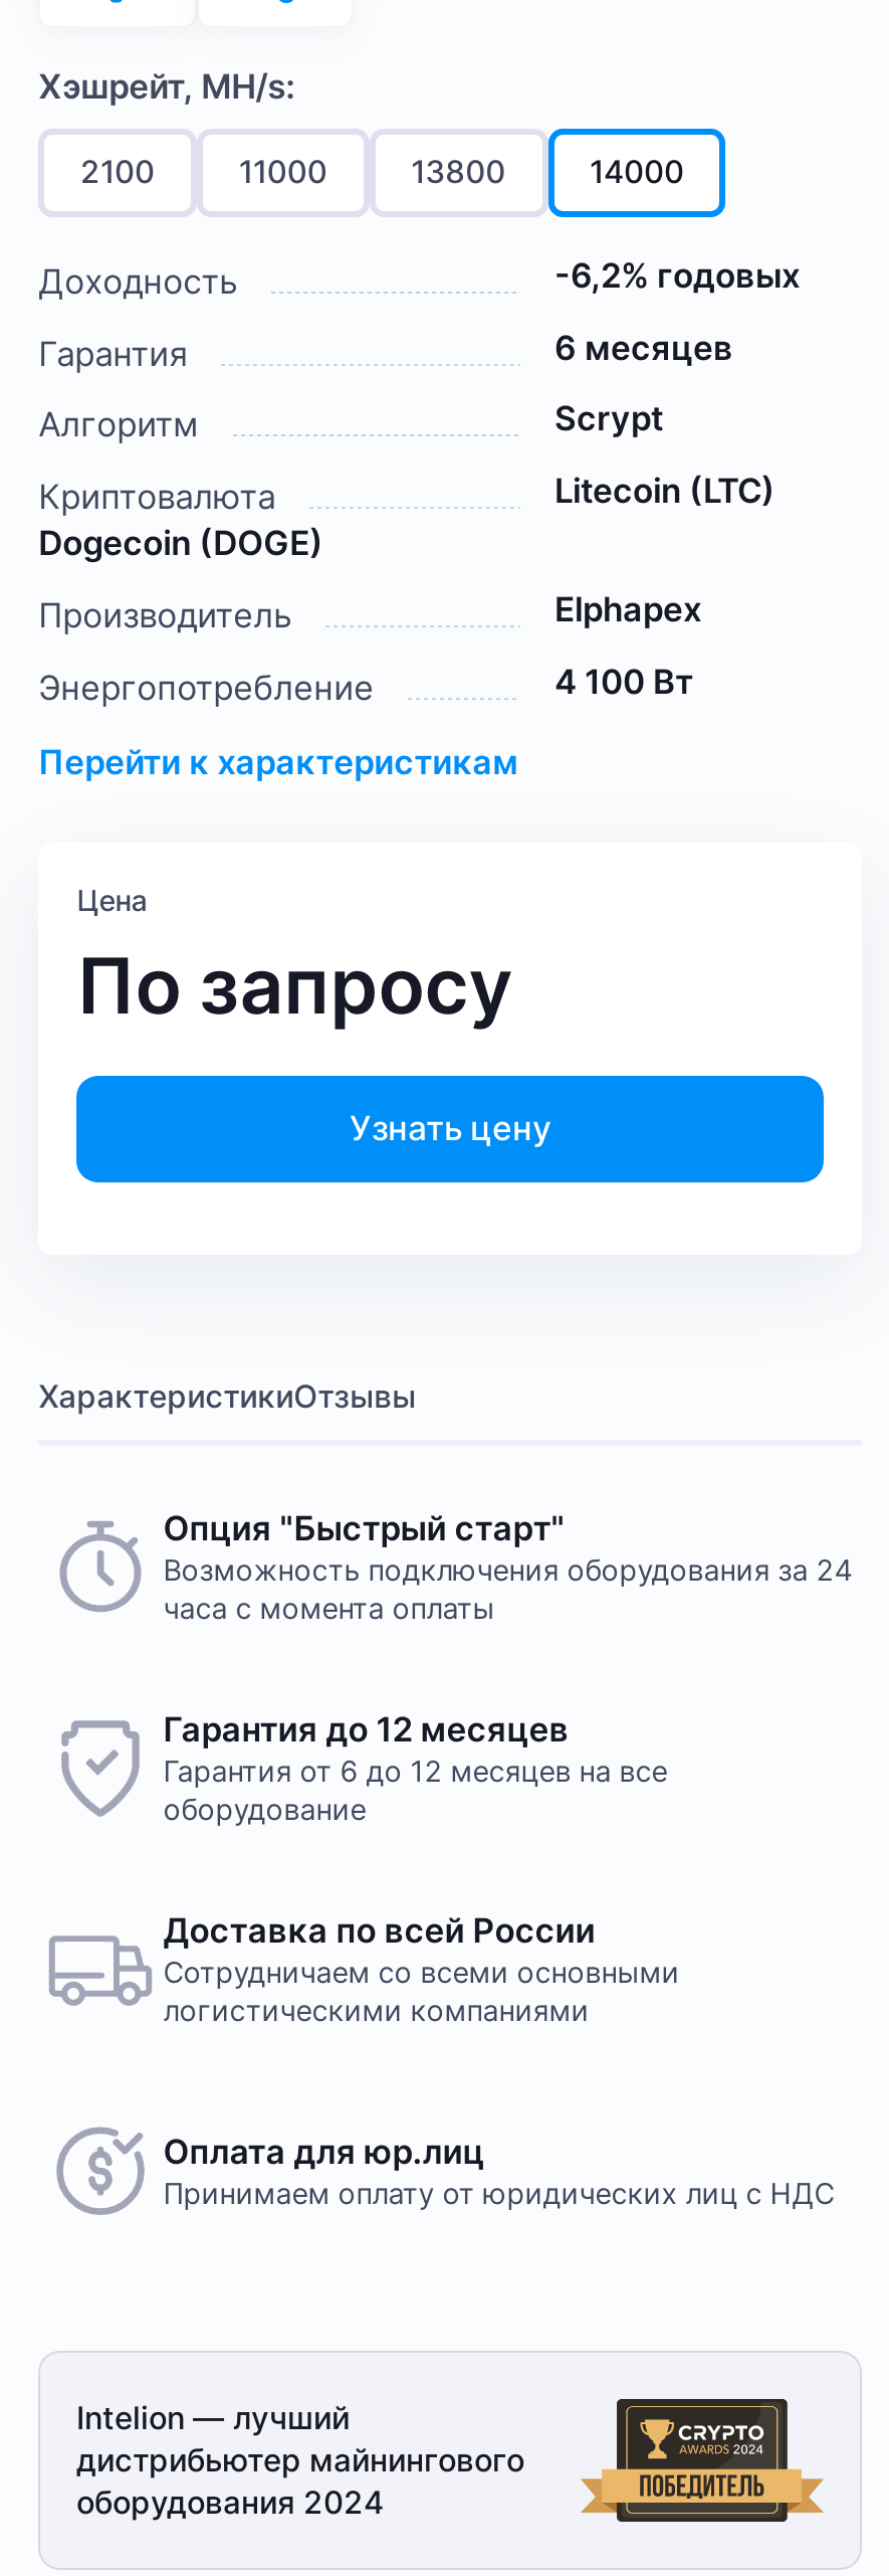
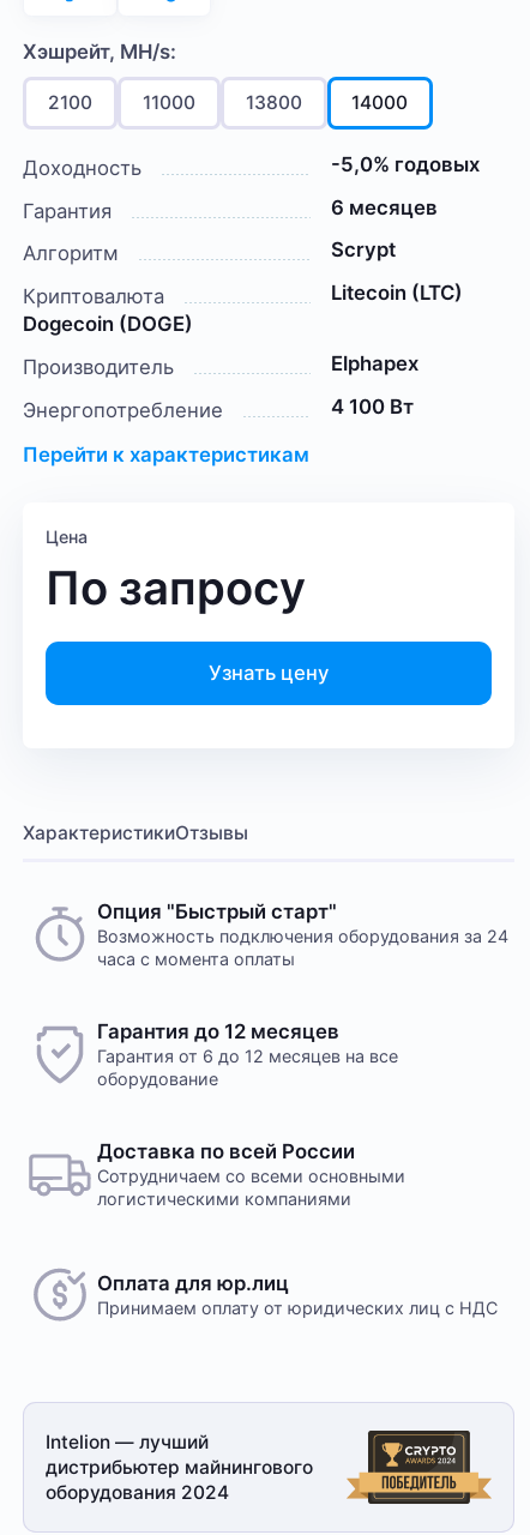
- -6,2% годовых
+ -5,0% годовых
